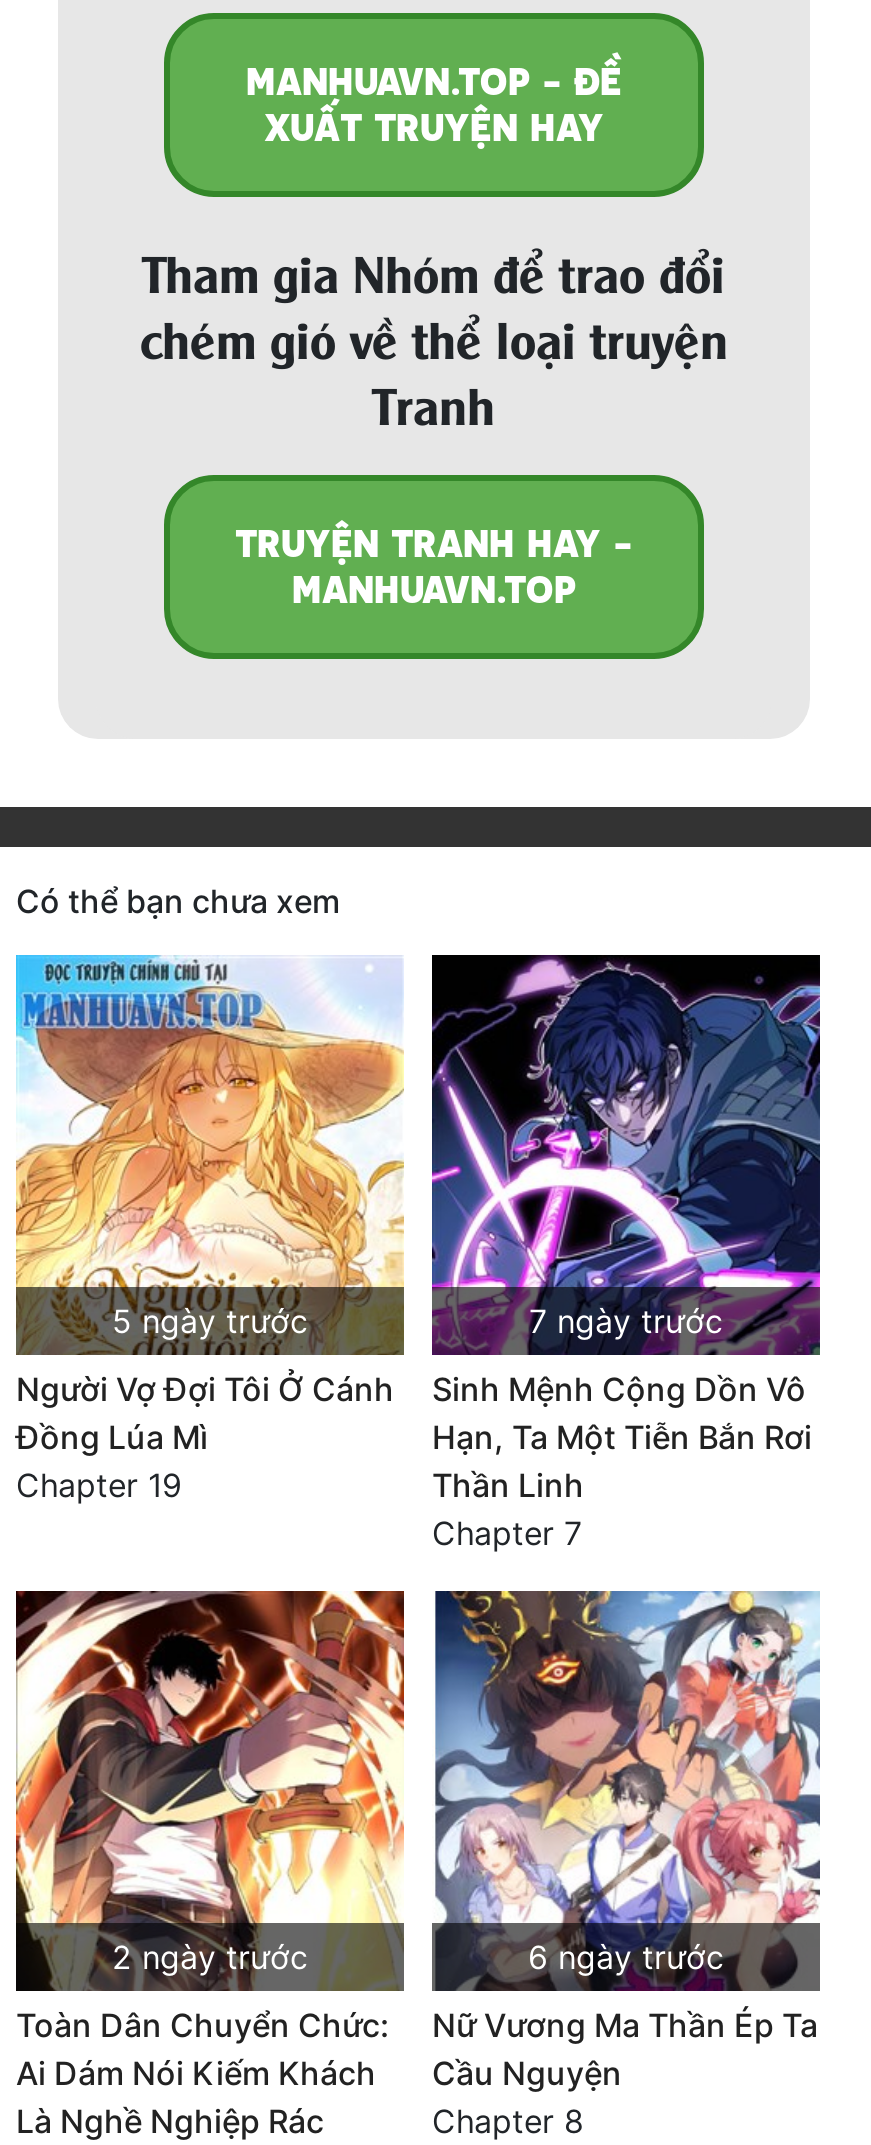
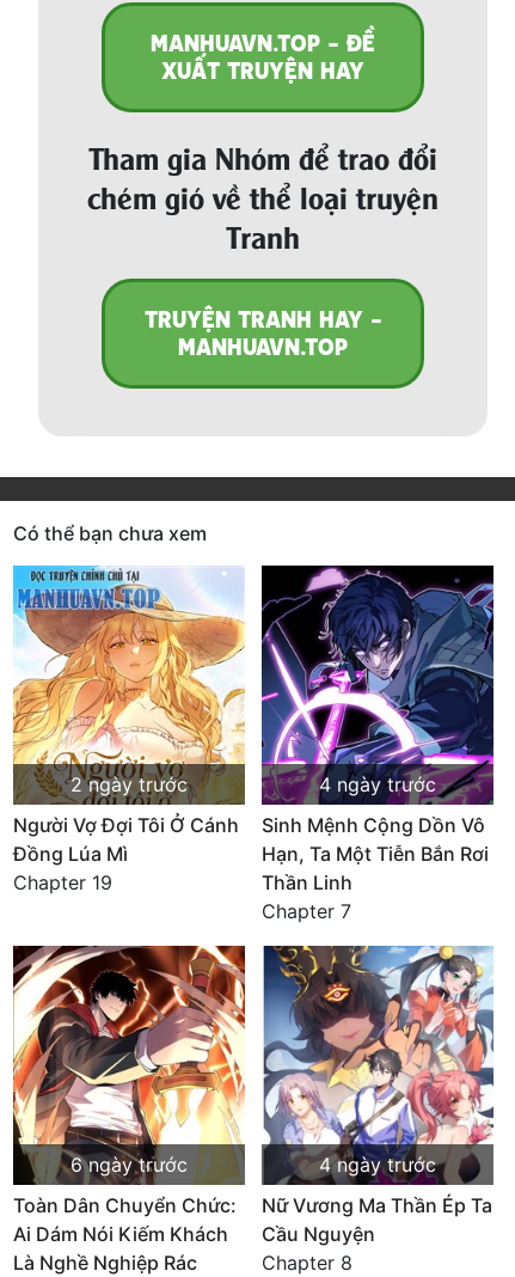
- 5 ngày trước
+ 2 ngày trước

- 7 ngày trước
+ 4 ngày trước

- 2 ngày trước
+ 6 ngày trước

- 6 ngày trước
+ 4 ngày trước
